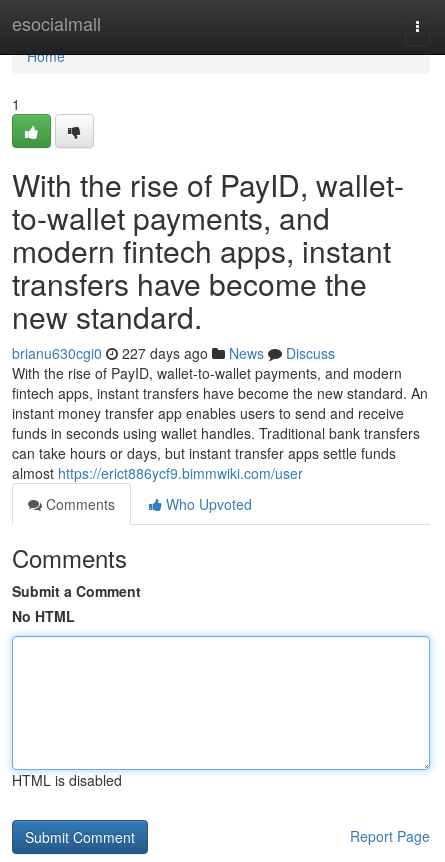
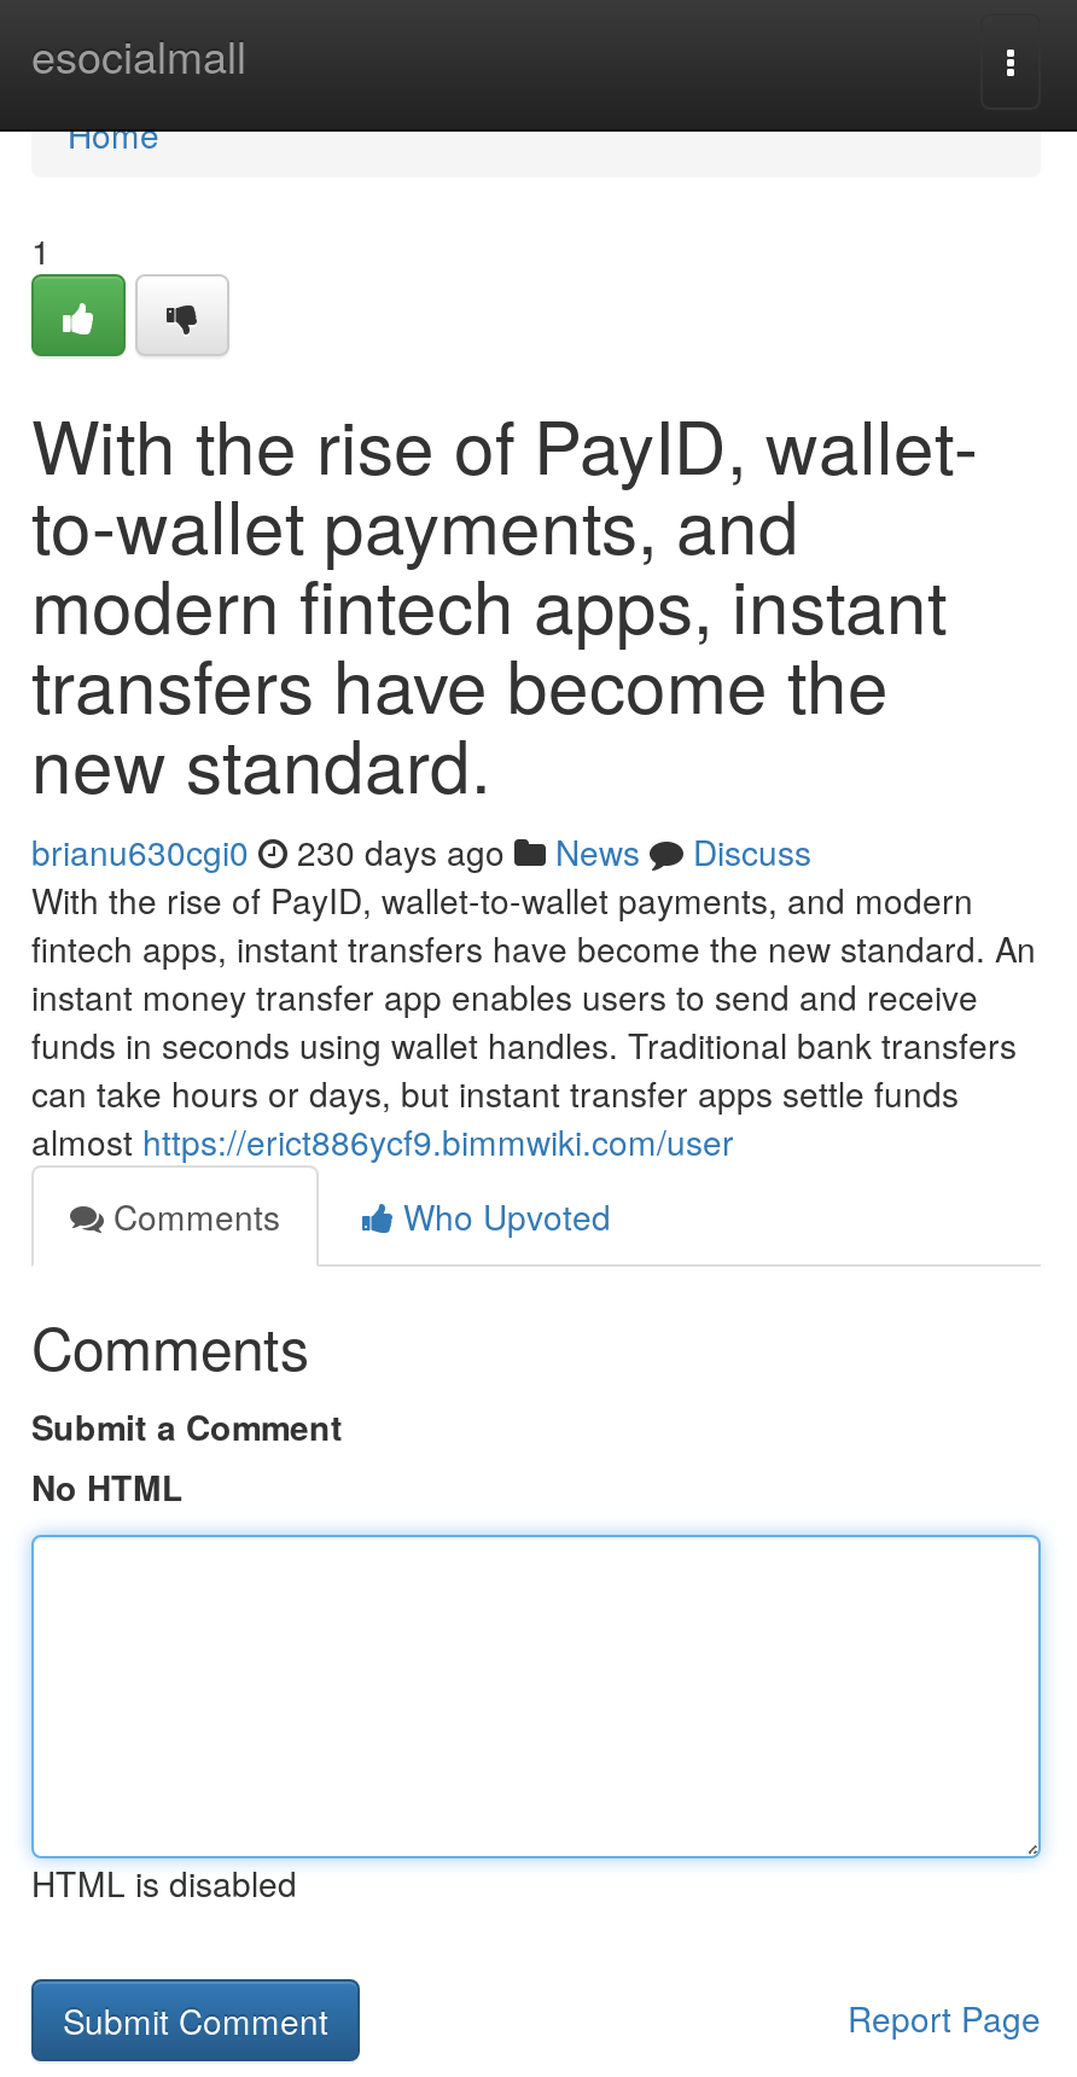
- brianu630cgi0 227 days ago News Discuss
+ brianu630cgi0 230 days ago News Discuss
